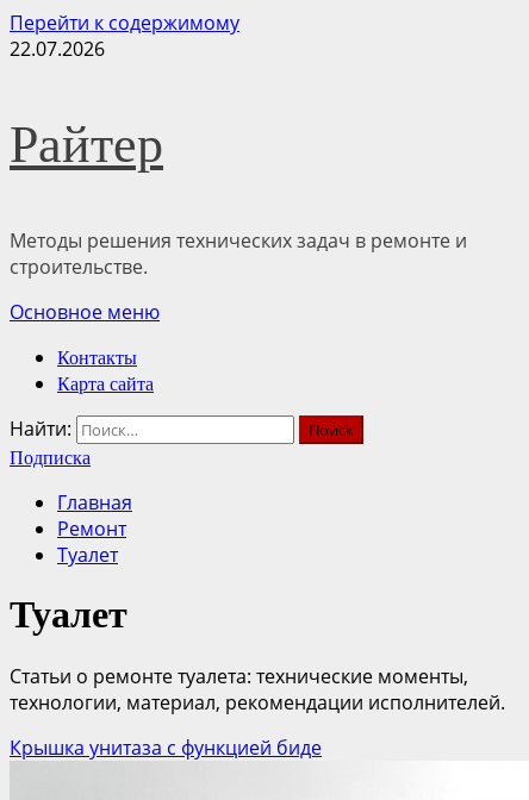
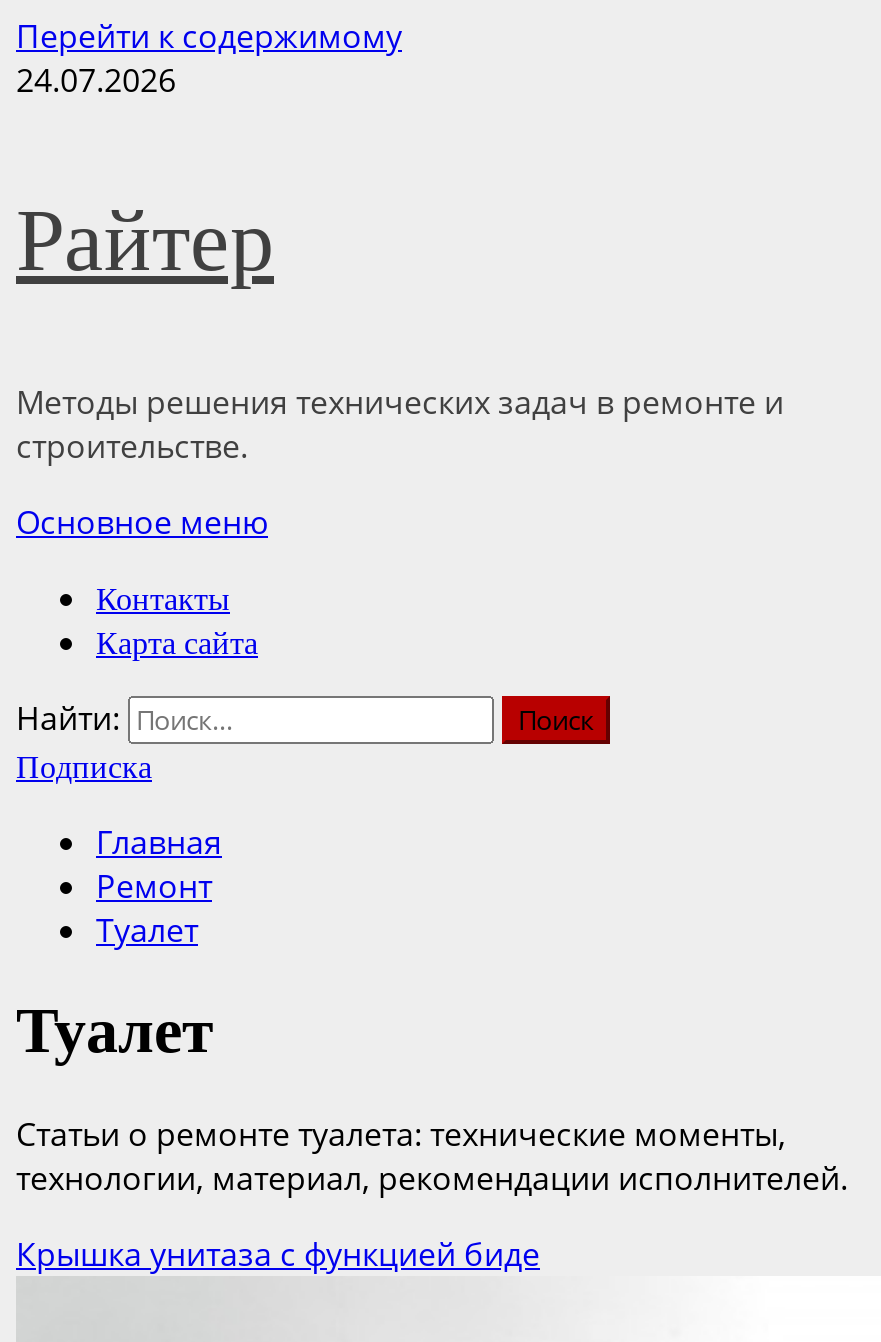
- 22.07.2026
+ 24.07.2026
